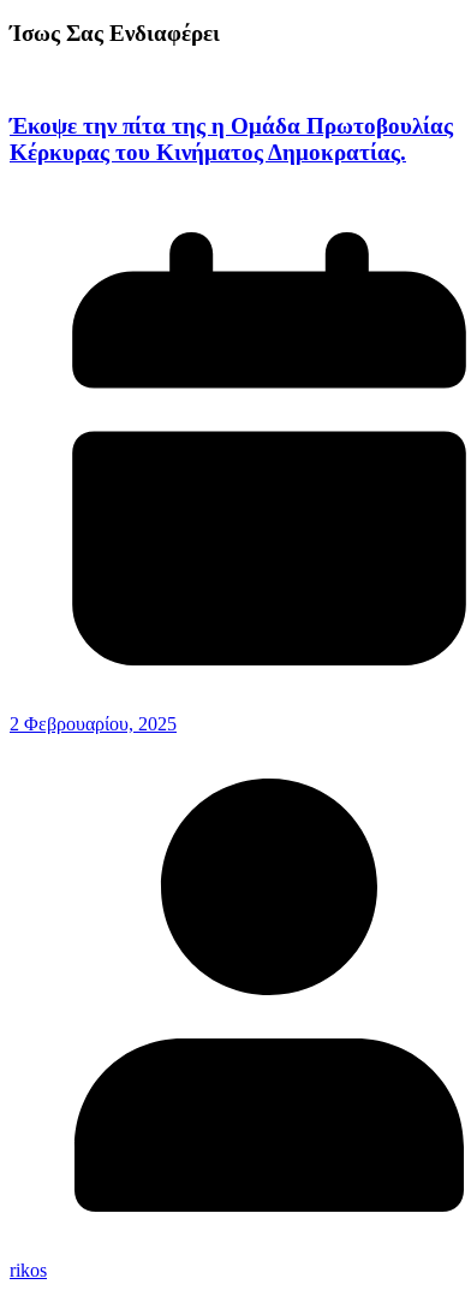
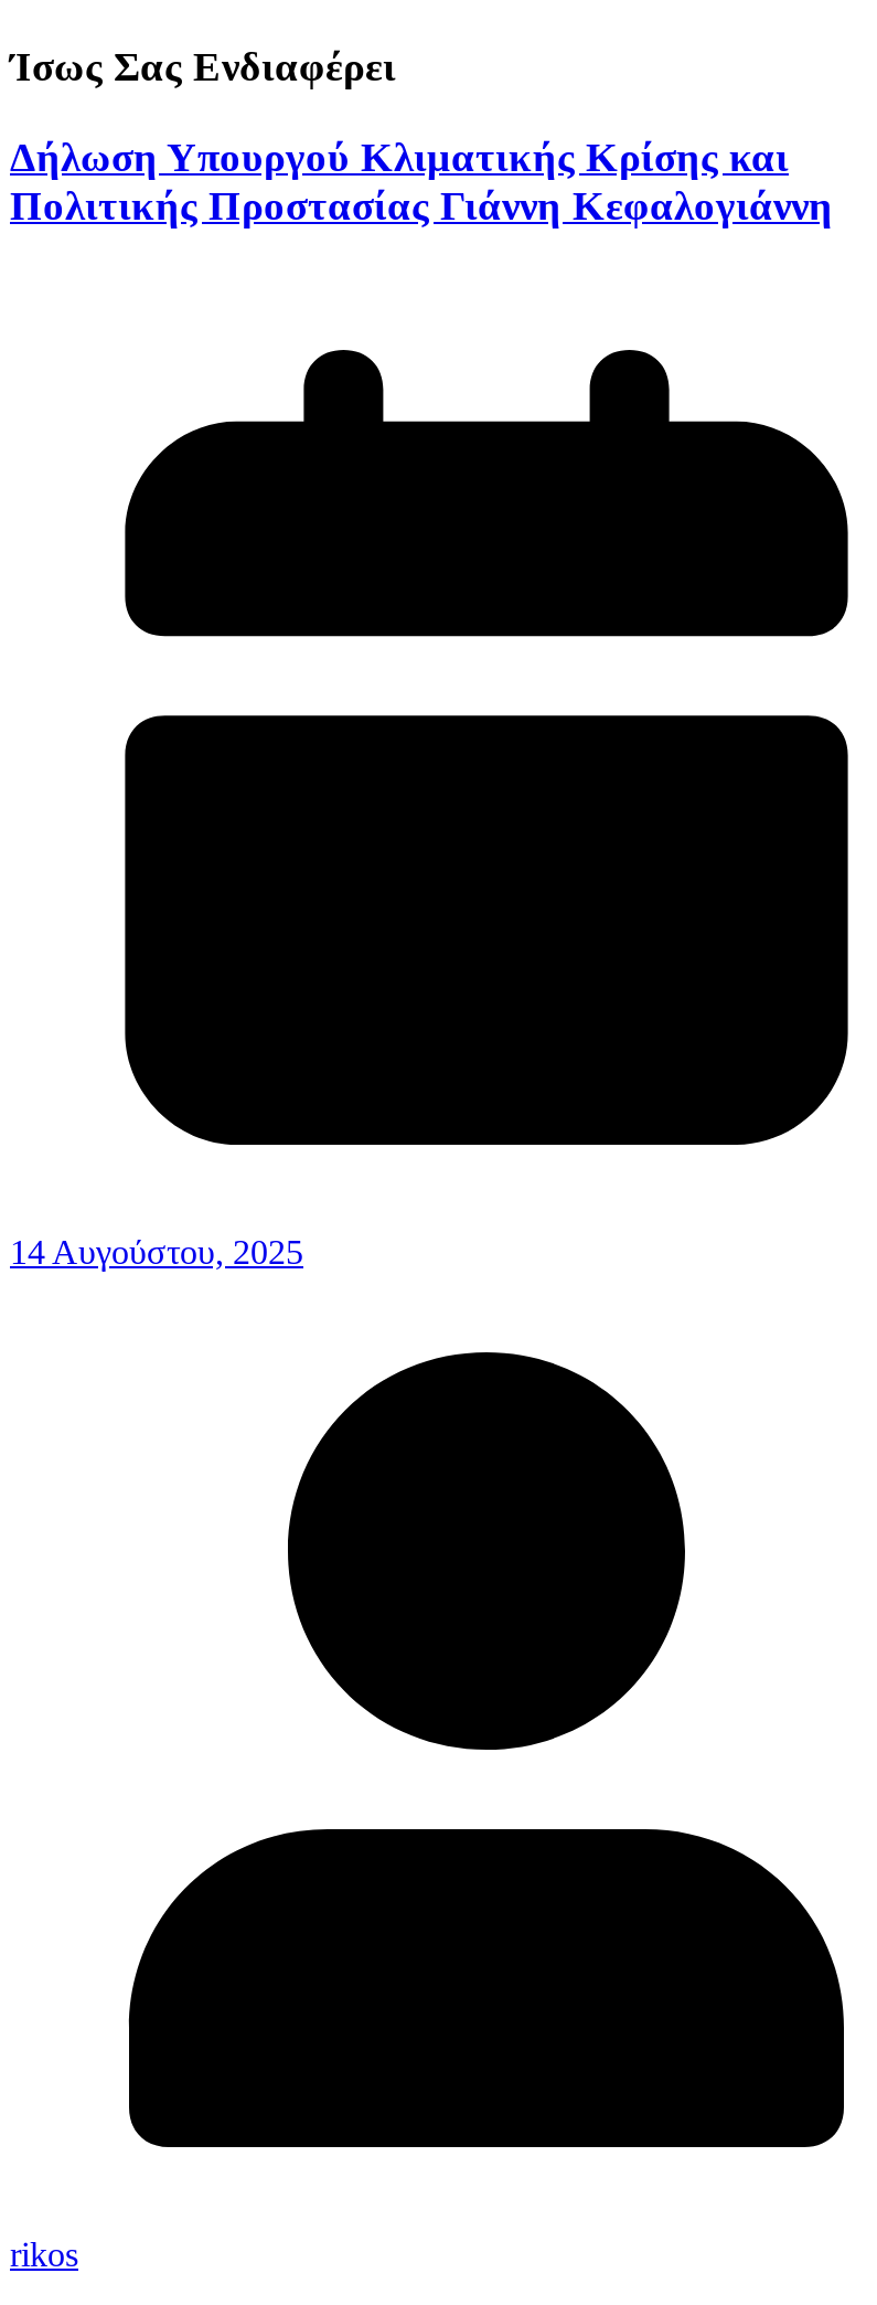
- Έκοψε την πίτα της η Ομάδα Πρωτοβουλίας
- Κέρκυρας του Κινήματος Δημοκρατίας.
+ Δήλωση Υπουργού Κλιματικής Κρίσης και
+ Πολιτικής Προστασίας Γιάννη Κεφαλογιάννη

- 2 Φεβρουαρίου, 2025
+ 14 Αυγούστου, 2025
